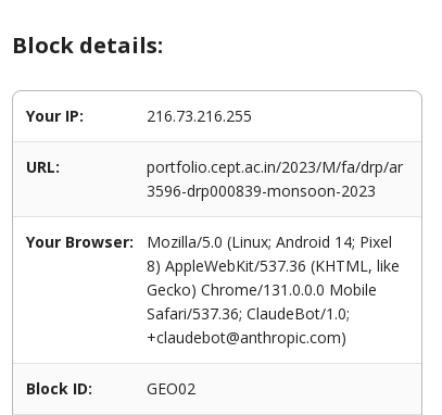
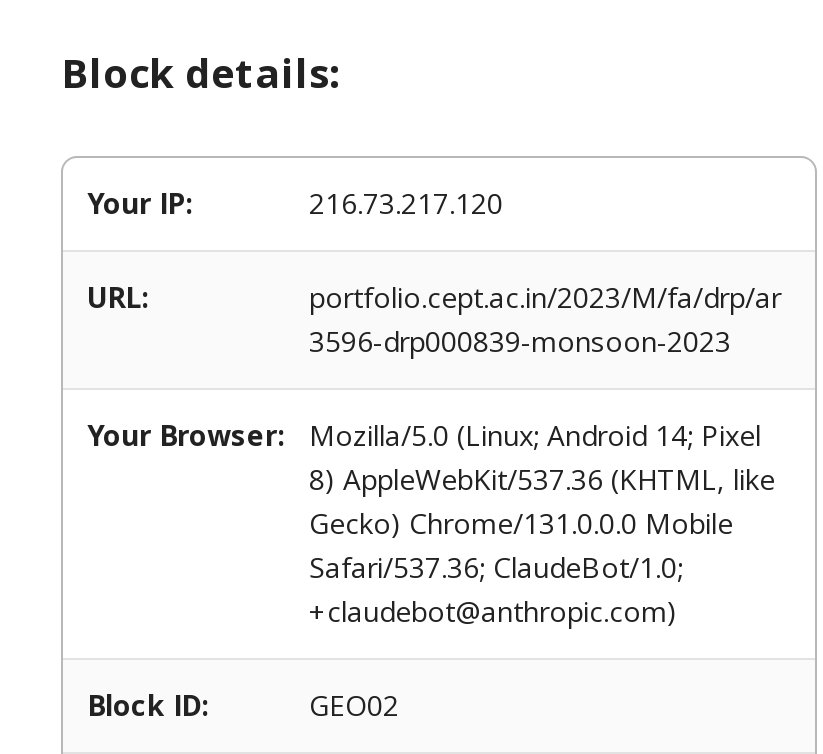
- 216.73.216.255
+ 216.73.217.120
